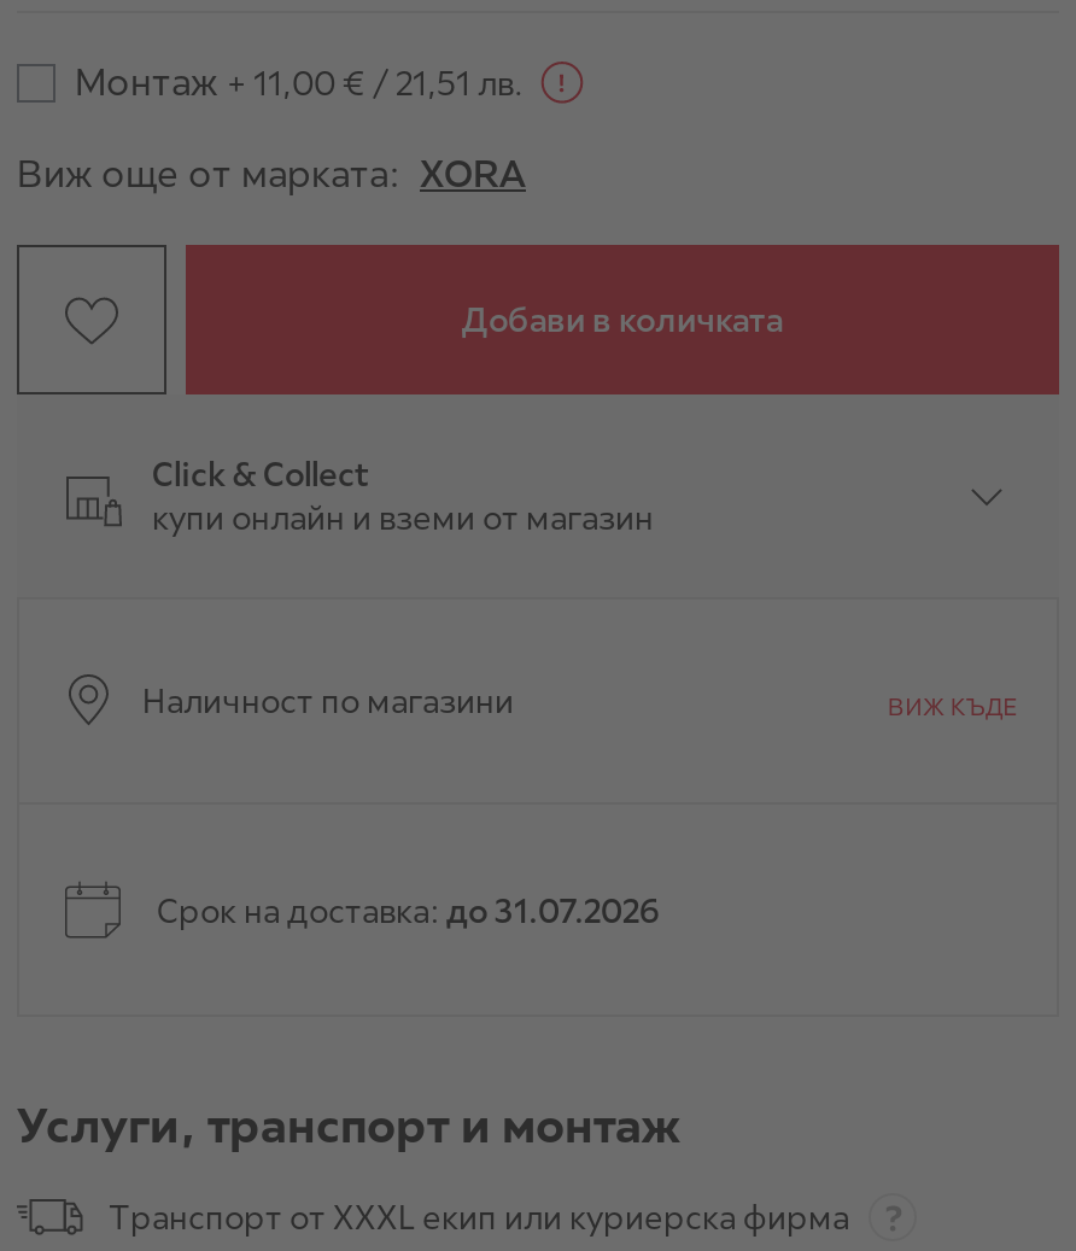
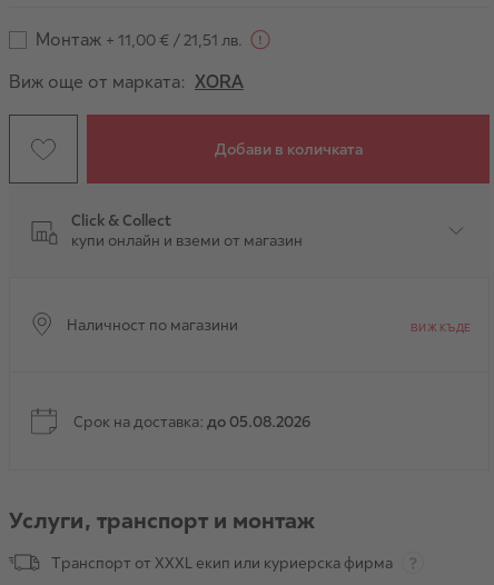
- Срок на доставка: до 31.07.2026
+ Срок на доставка: до 05.08.2026
